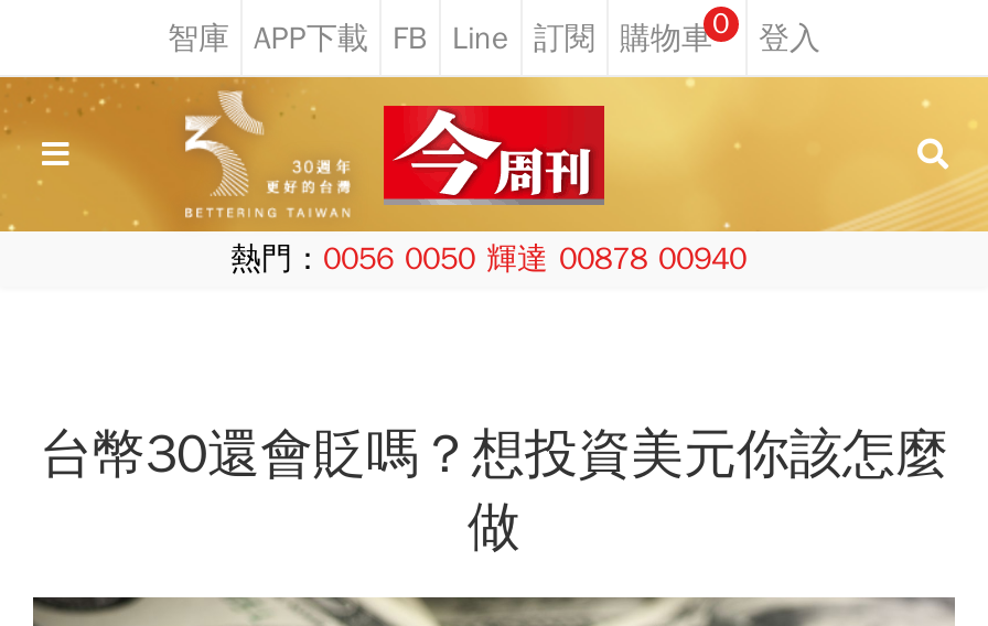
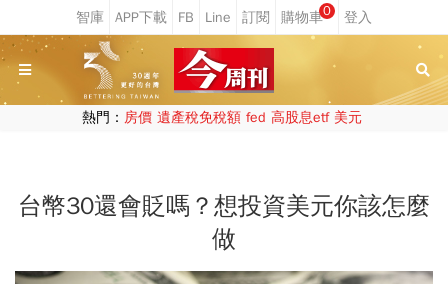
- 熱門：0056 0050 輝達 00878 00940
+ 熱門：房價 遺產稅免稅額 fed 高股息etf 美元
